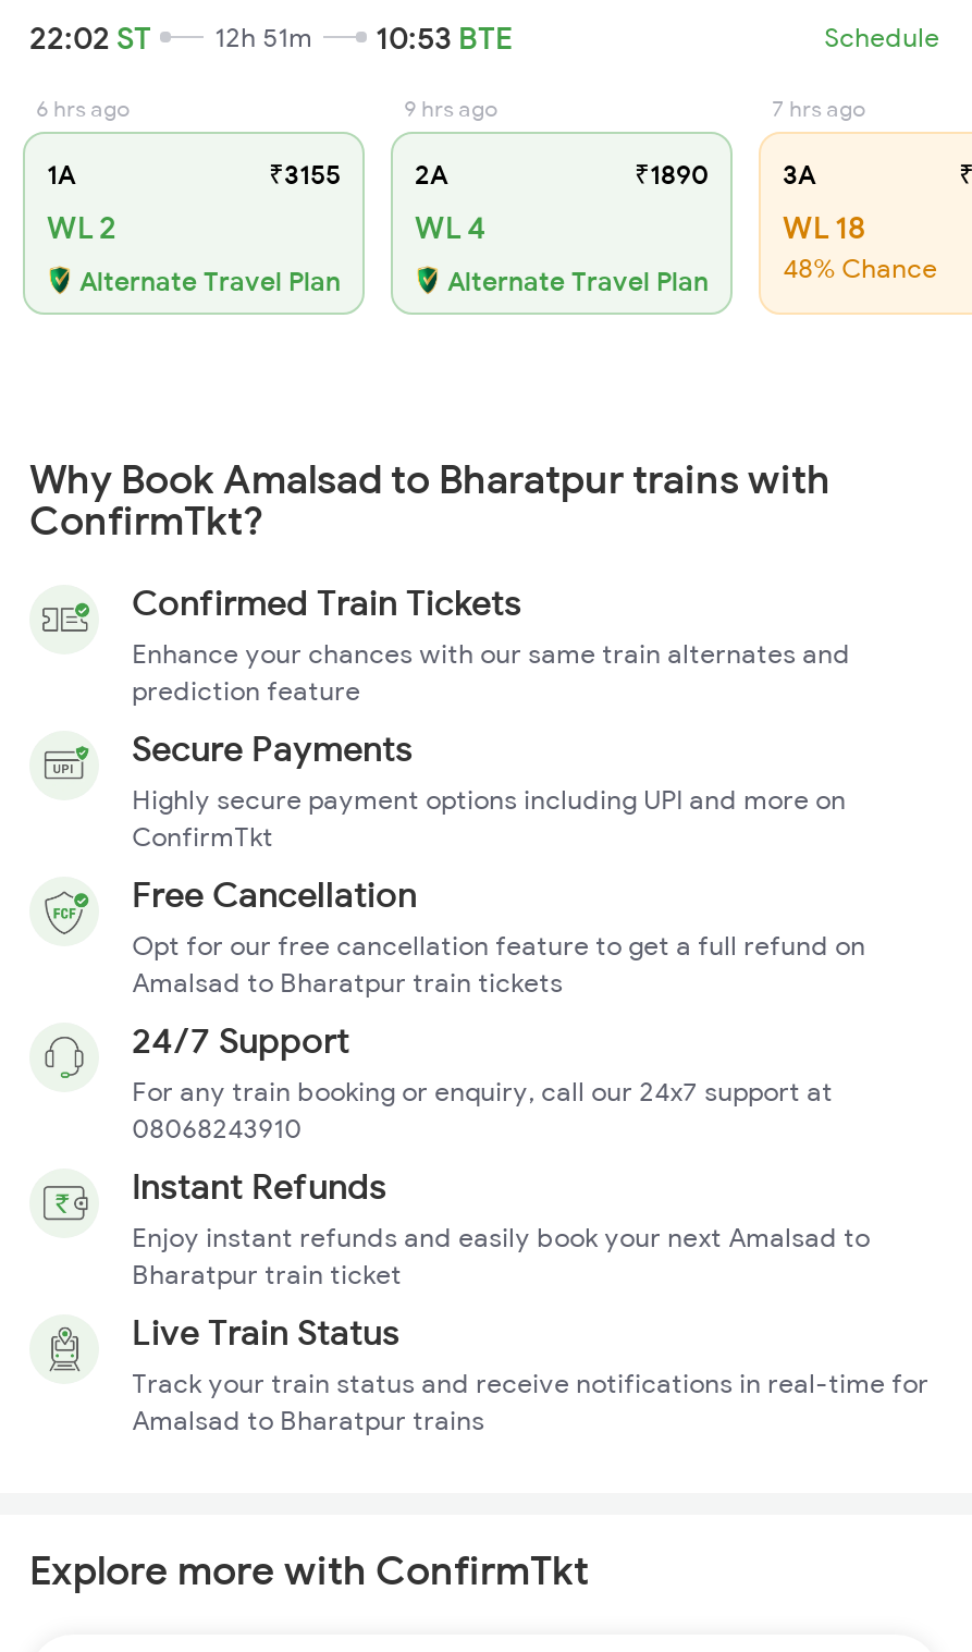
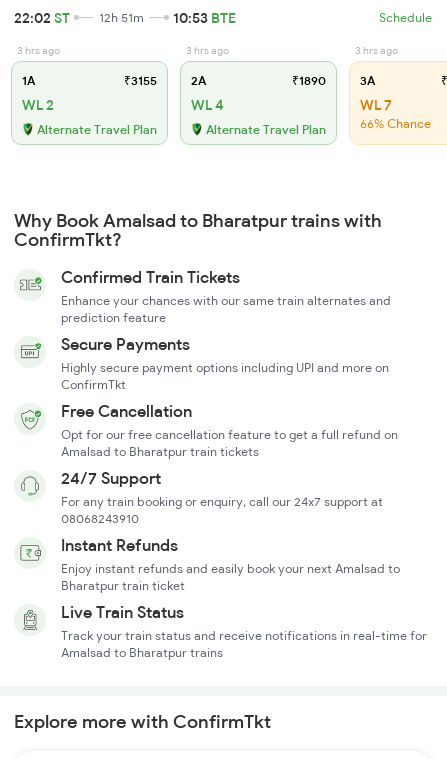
- 6 hrs ago
+ 3 hrs ago

- 9 hrs ago
+ 3 hrs ago

- 7 hrs ago
+ 3 hrs ago

- WL 18
+ WL 7

- 48% Chance
+ 66% Chance
